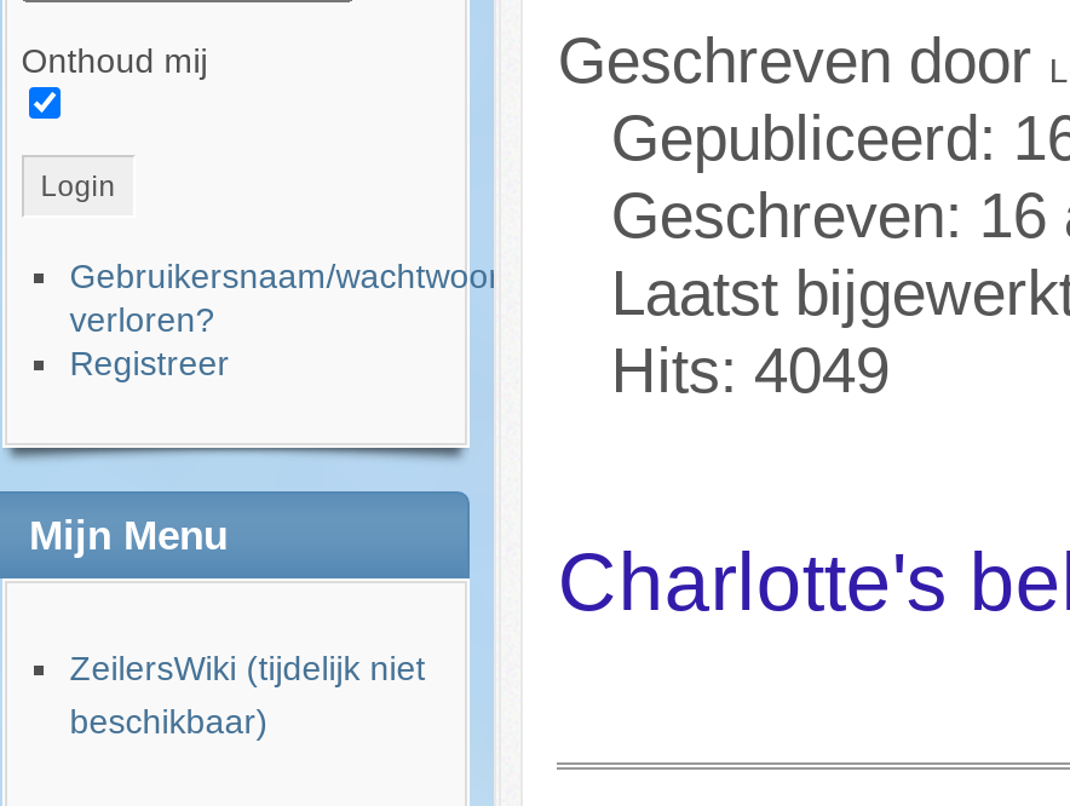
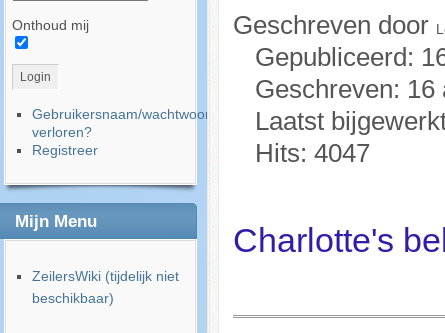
- Hits: 4049
+ Hits: 4047
